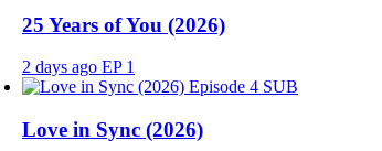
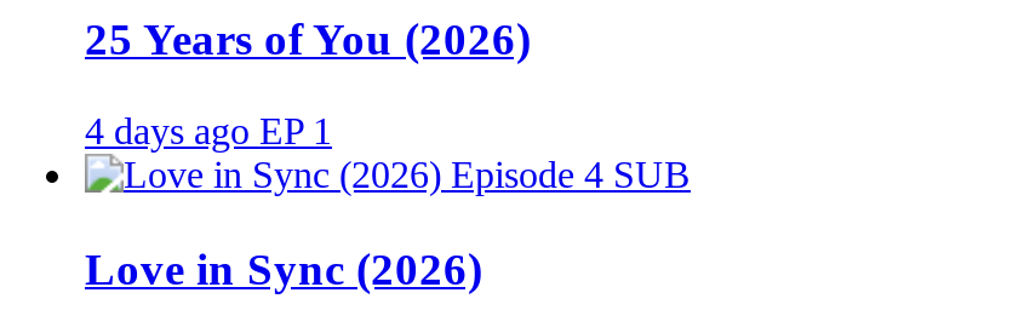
- 2 days ago EP 1
+ 4 days ago EP 1
